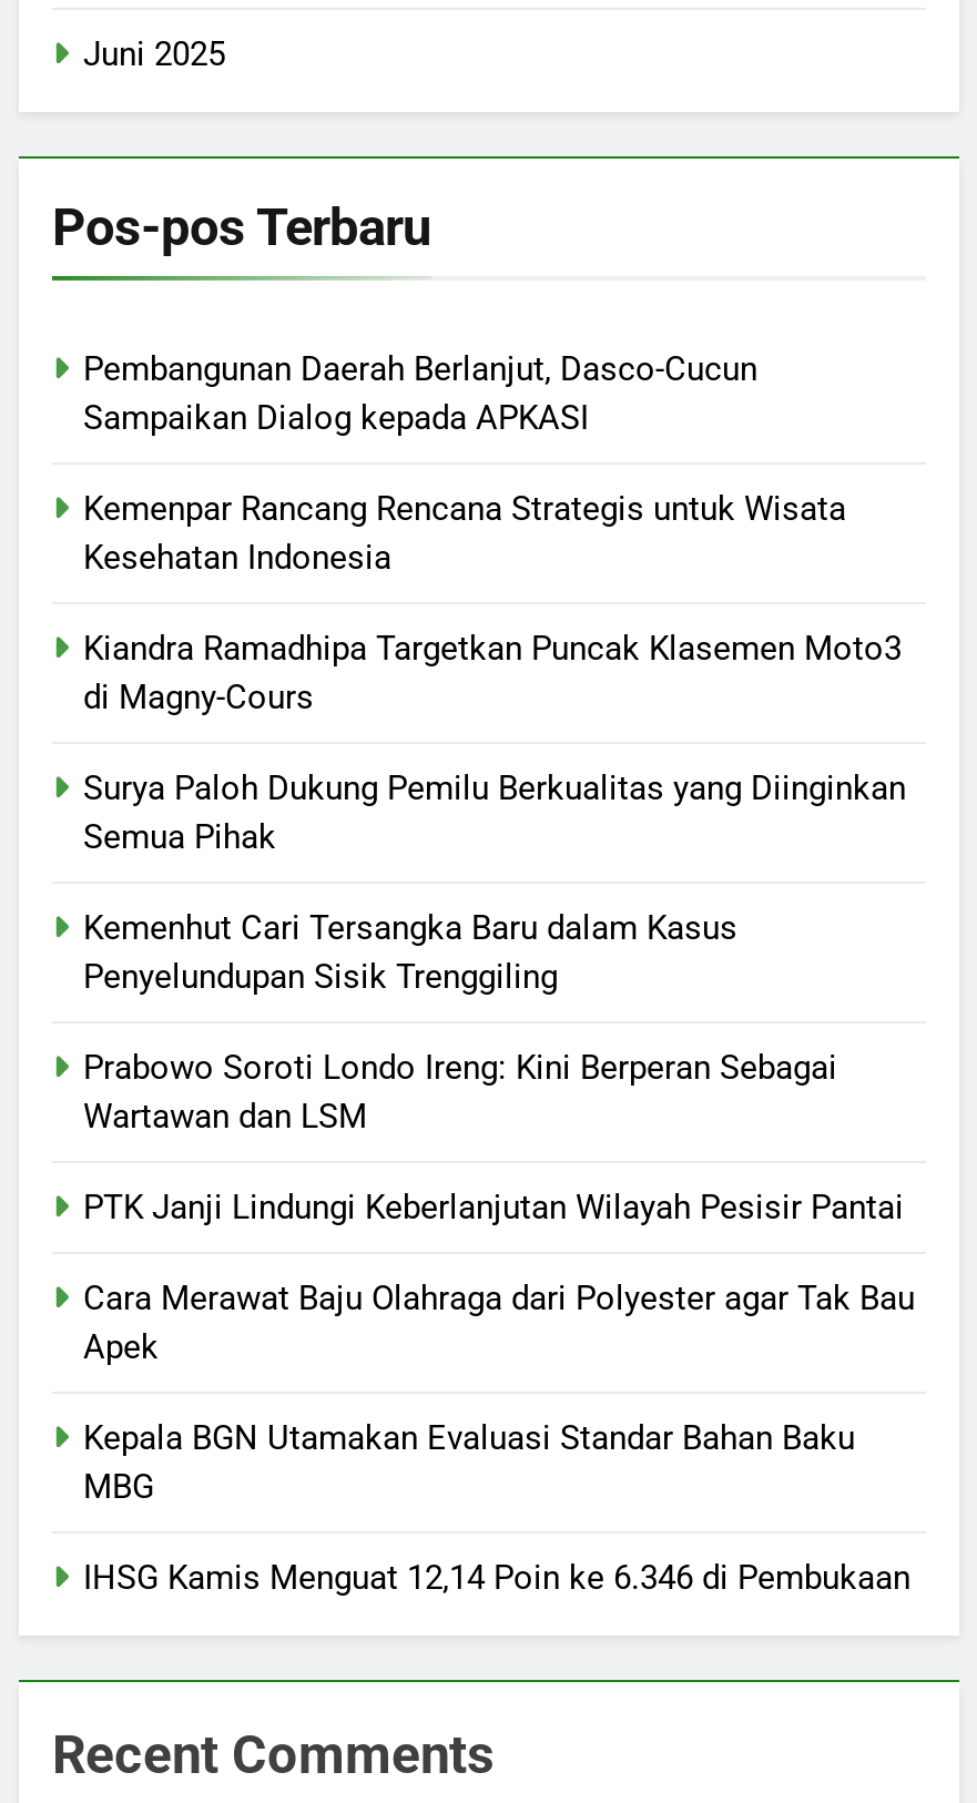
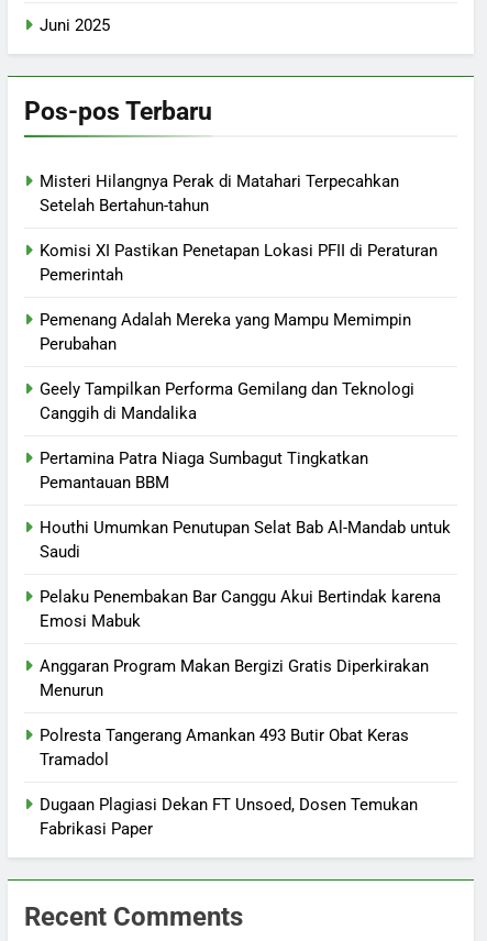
- Pembangunan Daerah Berlanjut, Dasco-Cucun
- Sampaikan Dialog kepada APKASI
+ Misteri Hilangnya Perak di Matahari Terpecahkan
+ Setelah Bertahun-tahun

- Kemenpar Rancang Rencana Strategis untuk Wisata
- Kesehatan Indonesia
+ Komisi XI Pastikan Penetapan Lokasi PFII di Peraturan
+ Pemerintah

- Kiandra Ramadhipa Targetkan Puncak Klasemen Moto3
- di Magny-Cours
+ Pemenang Adalah Mereka yang Mampu Memimpin
+ Perubahan

- Surya Paloh Dukung Pemilu Berkualitas yang Diinginkan
- Semua Pihak
+ Geely Tampilkan Performa Gemilang dan Teknologi
+ Canggih di Mandalika

- Kemenhut Cari Tersangka Baru dalam Kasus
- Penyelundupan Sisik Trenggiling
+ Pertamina Patra Niaga Sumbagut Tingkatkan
+ Pemantauan BBM

- Prabowo Soroti Londo Ireng: Kini Berperan Sebagai
- Wartawan dan LSM
+ Houthi Umumkan Penutupan Selat Bab Al-Mandab untuk
+ Saudi

- PTK Janji Lindungi Keberlanjutan Wilayah Pesisir Pantai
+ Pelaku Penembakan Bar Canggu Akui Bertindak karena
+ Emosi Mabuk

- Cara Merawat Baju Olahraga dari Polyester agar Tak Bau
- Apek
+ Anggaran Program Makan Bergizi Gratis Diperkirakan
+ Menurun

- Kepala BGN Utamakan Evaluasi Standar Bahan Baku
- MBG
+ Polresta Tangerang Amankan 493 Butir Obat Keras
+ Tramadol

- IHSG Kamis Menguat 12,14 Poin ke 6.346 di Pembukaan
+ Dugaan Plagiasi Dekan FT Unsoed, Dosen Temukan
+ Fabrikasi Paper
